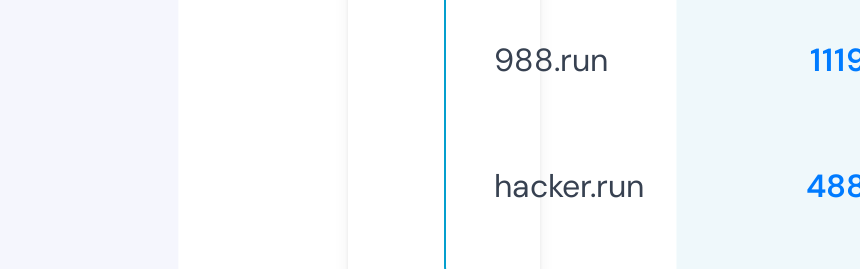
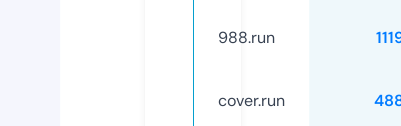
- hacker.run
+ cover.run
